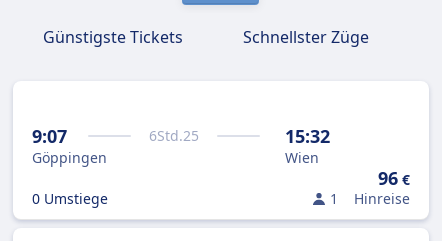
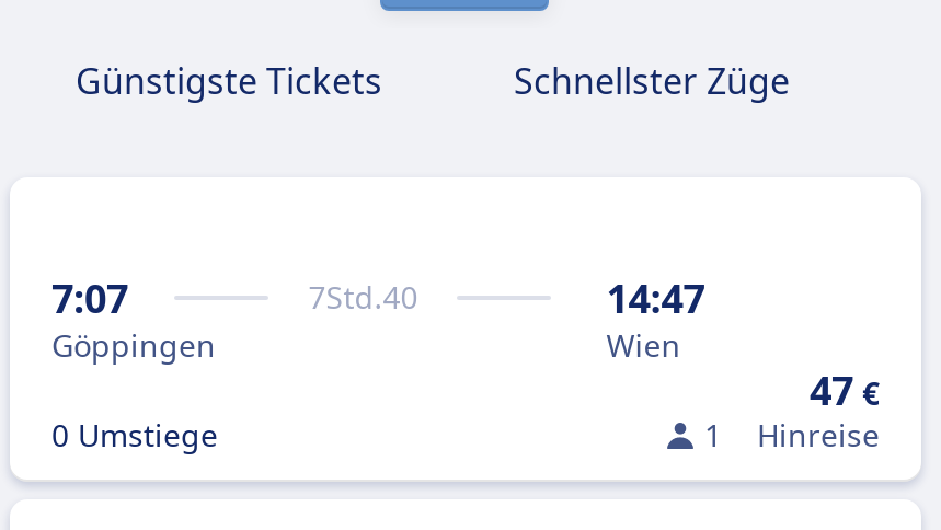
- 9:07
+ 7:07

- 6Std.25
+ 7Std.40

- 15:32
+ 14:47

- 96 €
+ 47 €
